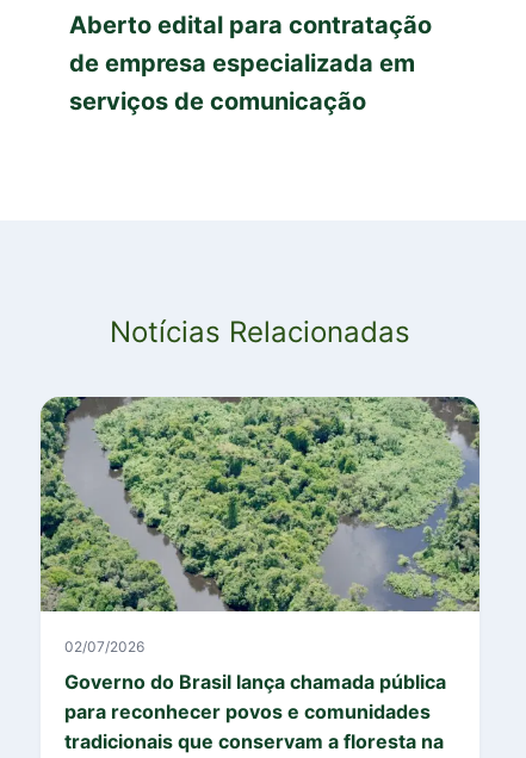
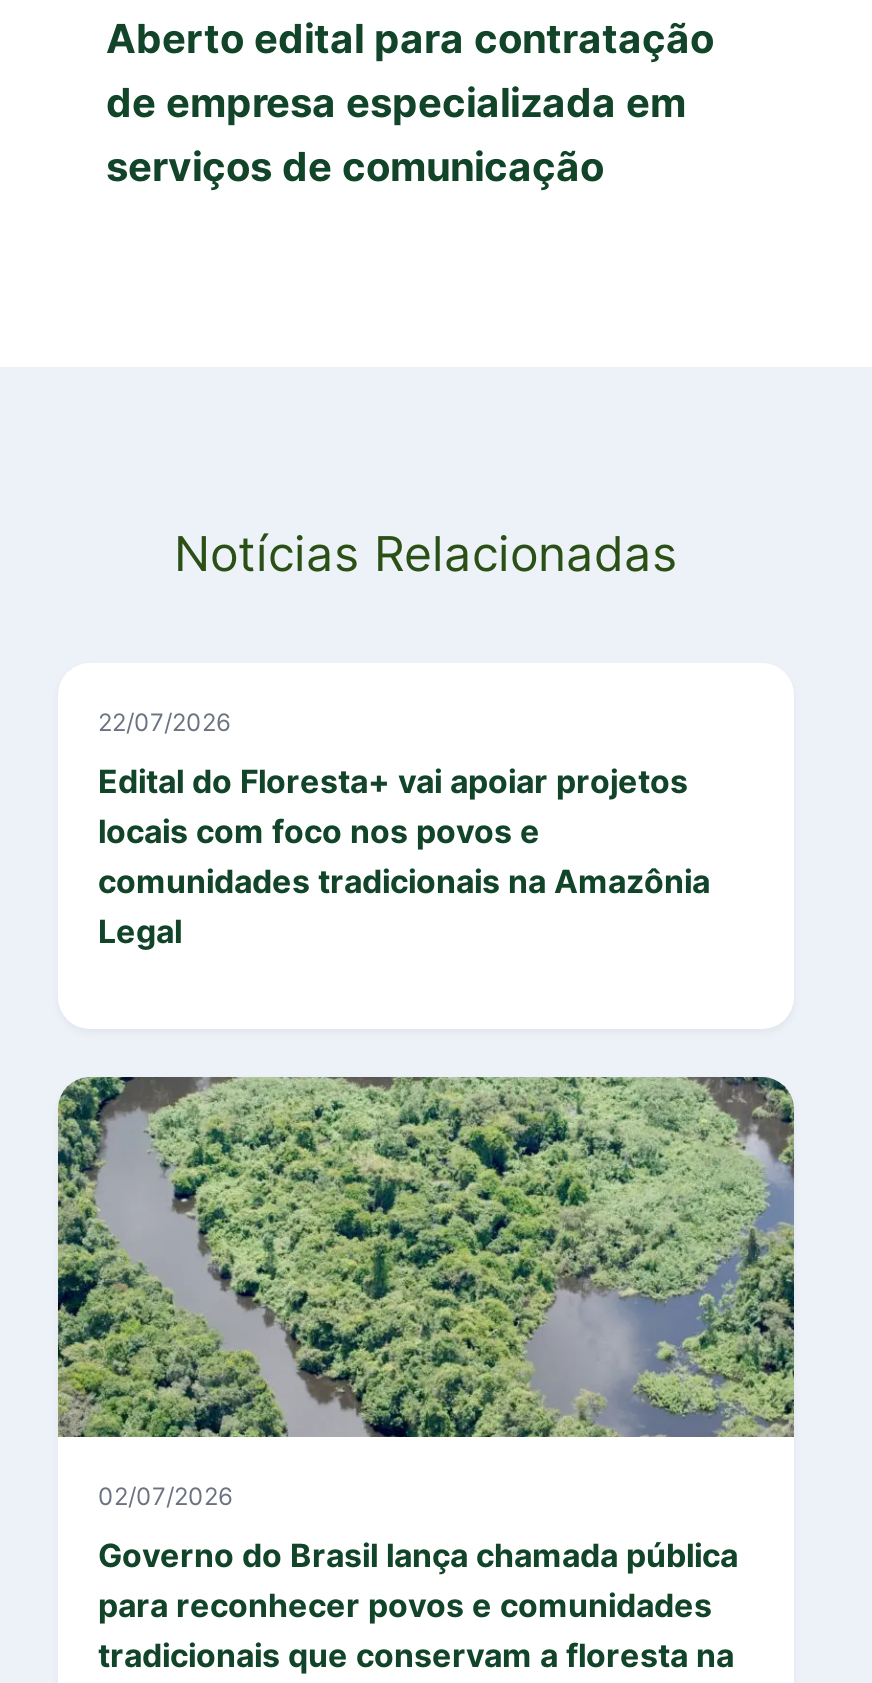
+ 22/07/2026
+ Edital do Floresta+ vai apoiar projetos
+ locais com foco nos povos e
+ comunidades tradicionais na Amazônia
+ Legal
